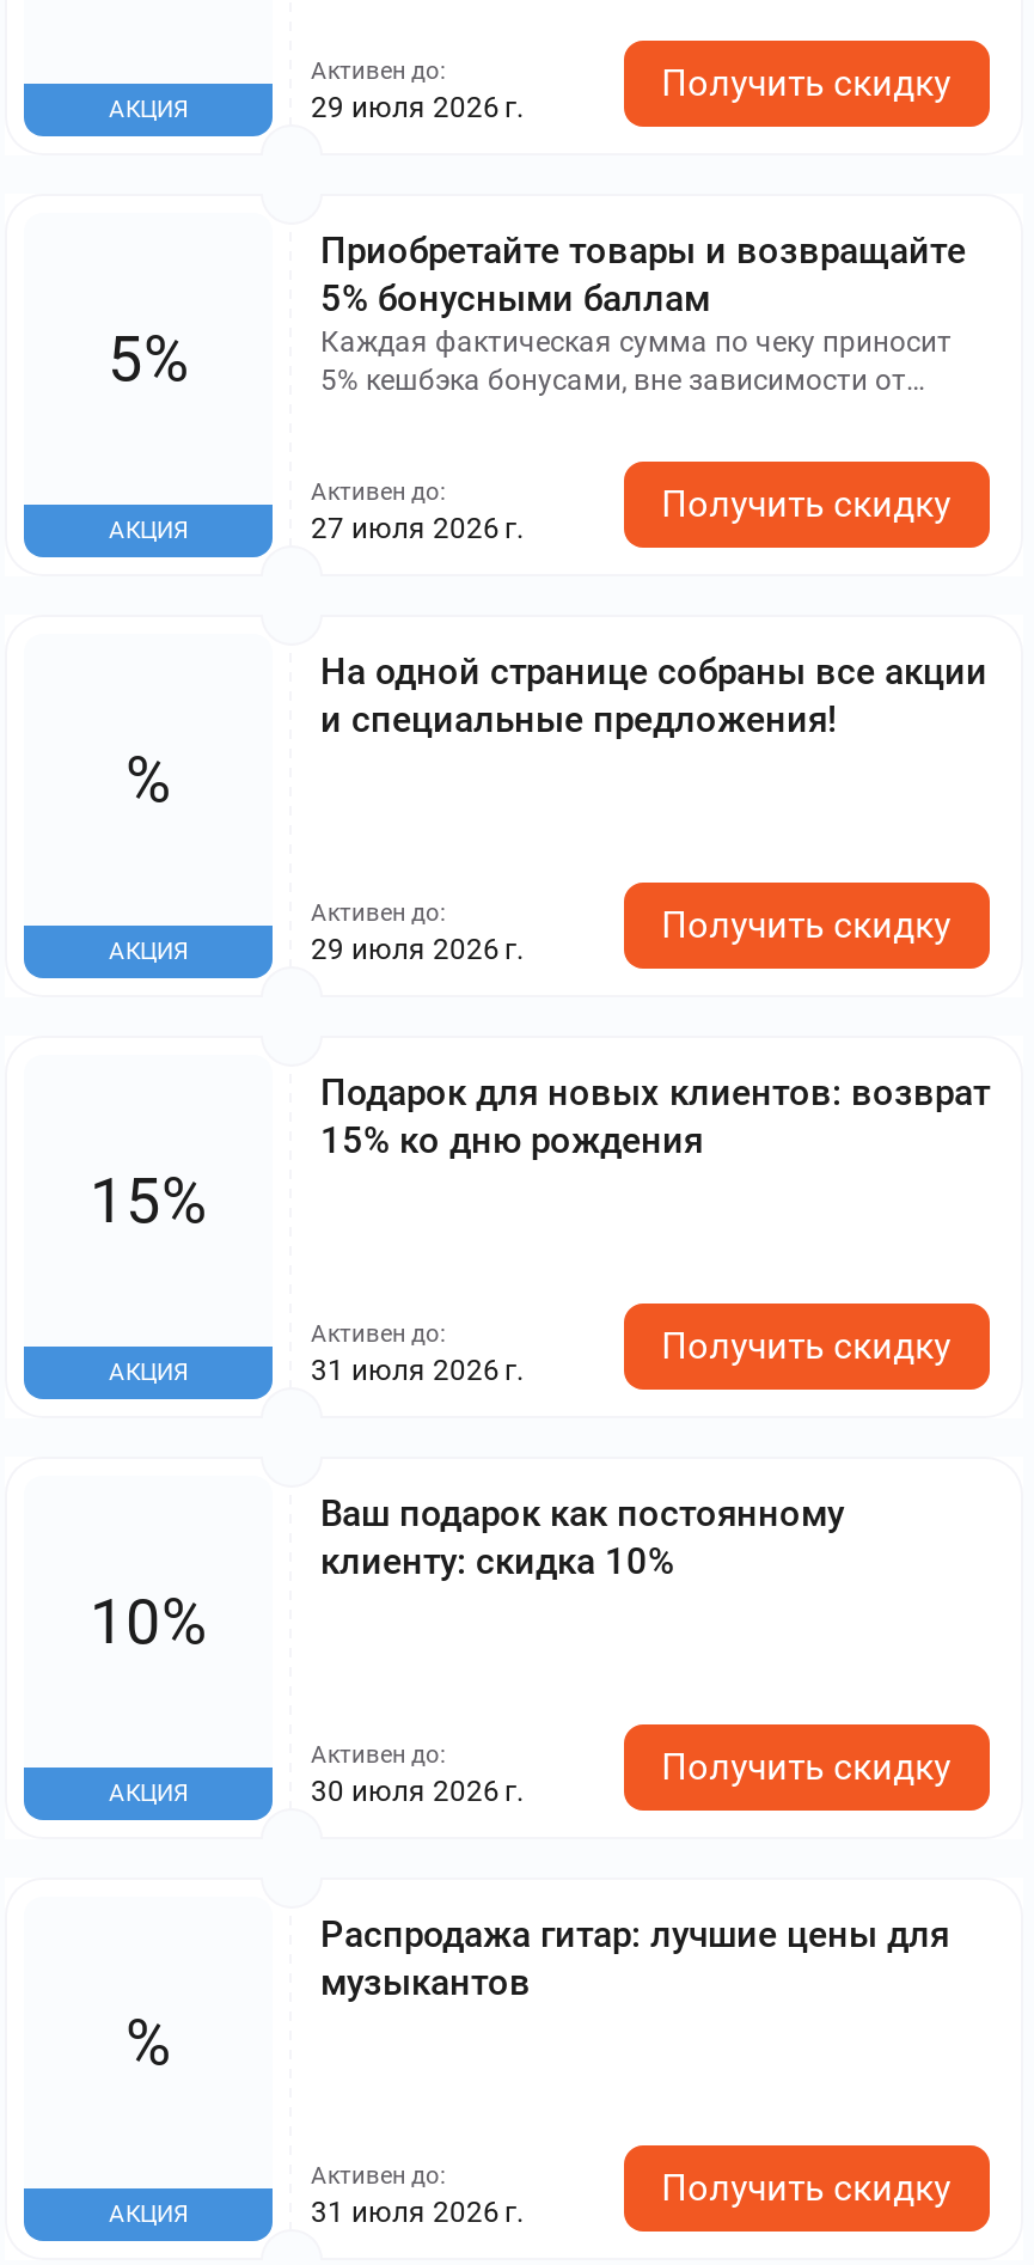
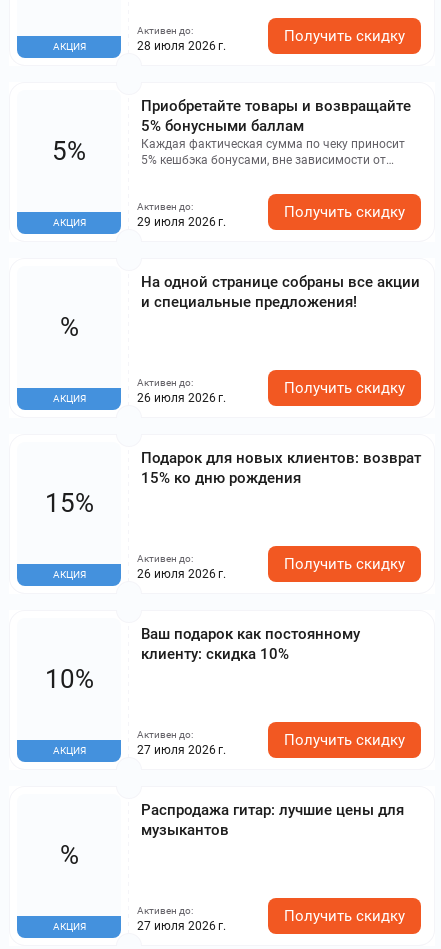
- 29 июля 2026 г.
+ 28 июля 2026 г.

- 27 июля 2026 г.
+ 29 июля 2026 г.

- 29 июля 2026 г.
+ 26 июля 2026 г.

- 31 июля 2026 г.
+ 26 июля 2026 г.

- 30 июля 2026 г.
+ 27 июля 2026 г.

- 31 июля 2026 г.
+ 27 июля 2026 г.
